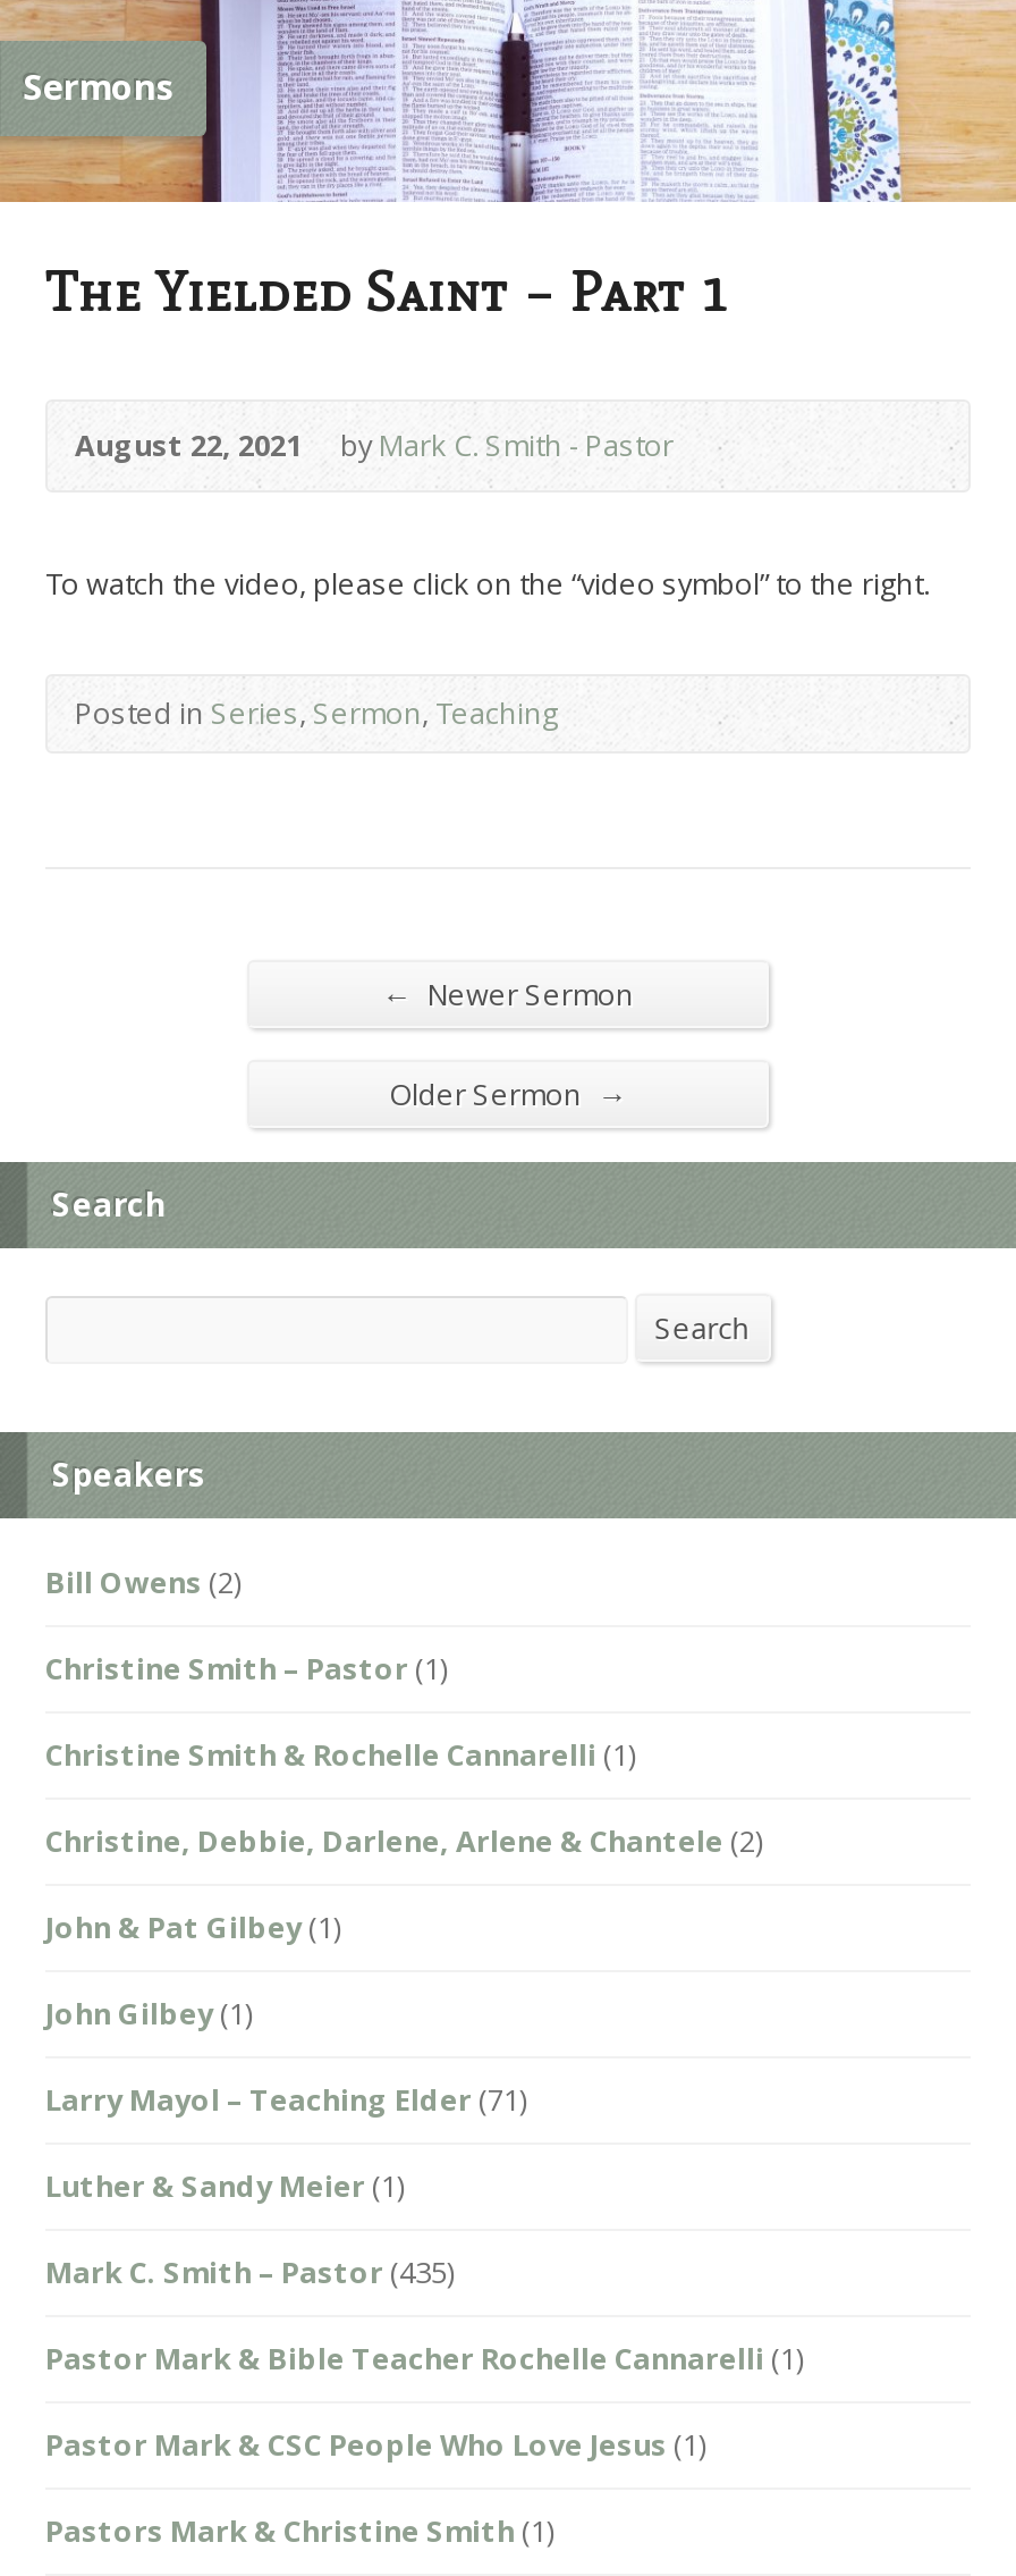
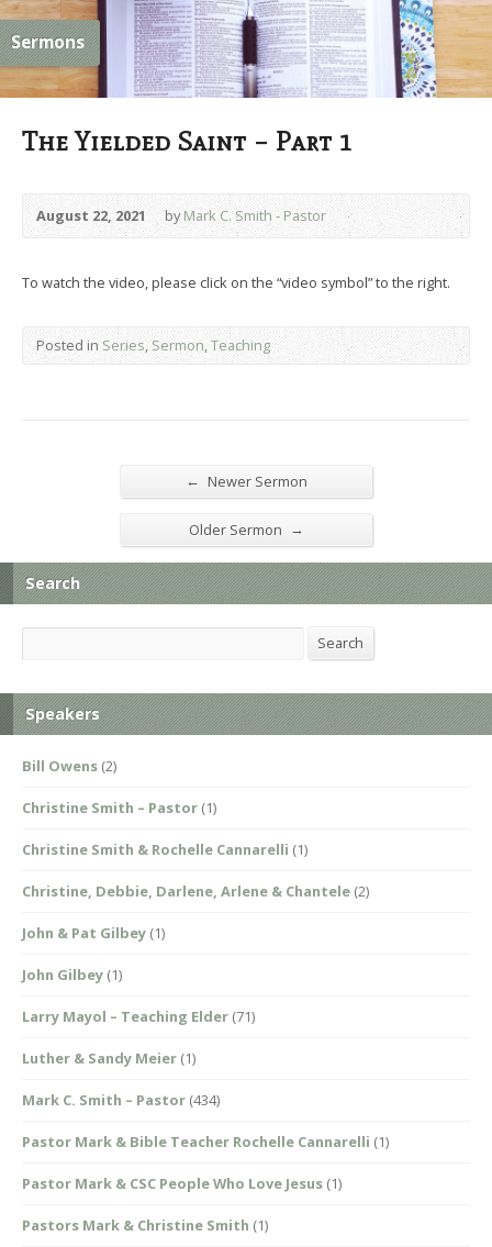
- Mark C. Smith – Pastor (435)
+ Mark C. Smith – Pastor (434)
